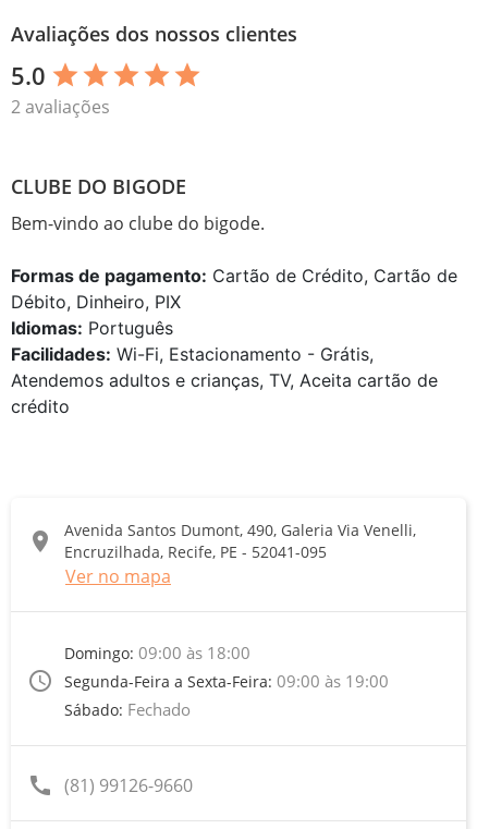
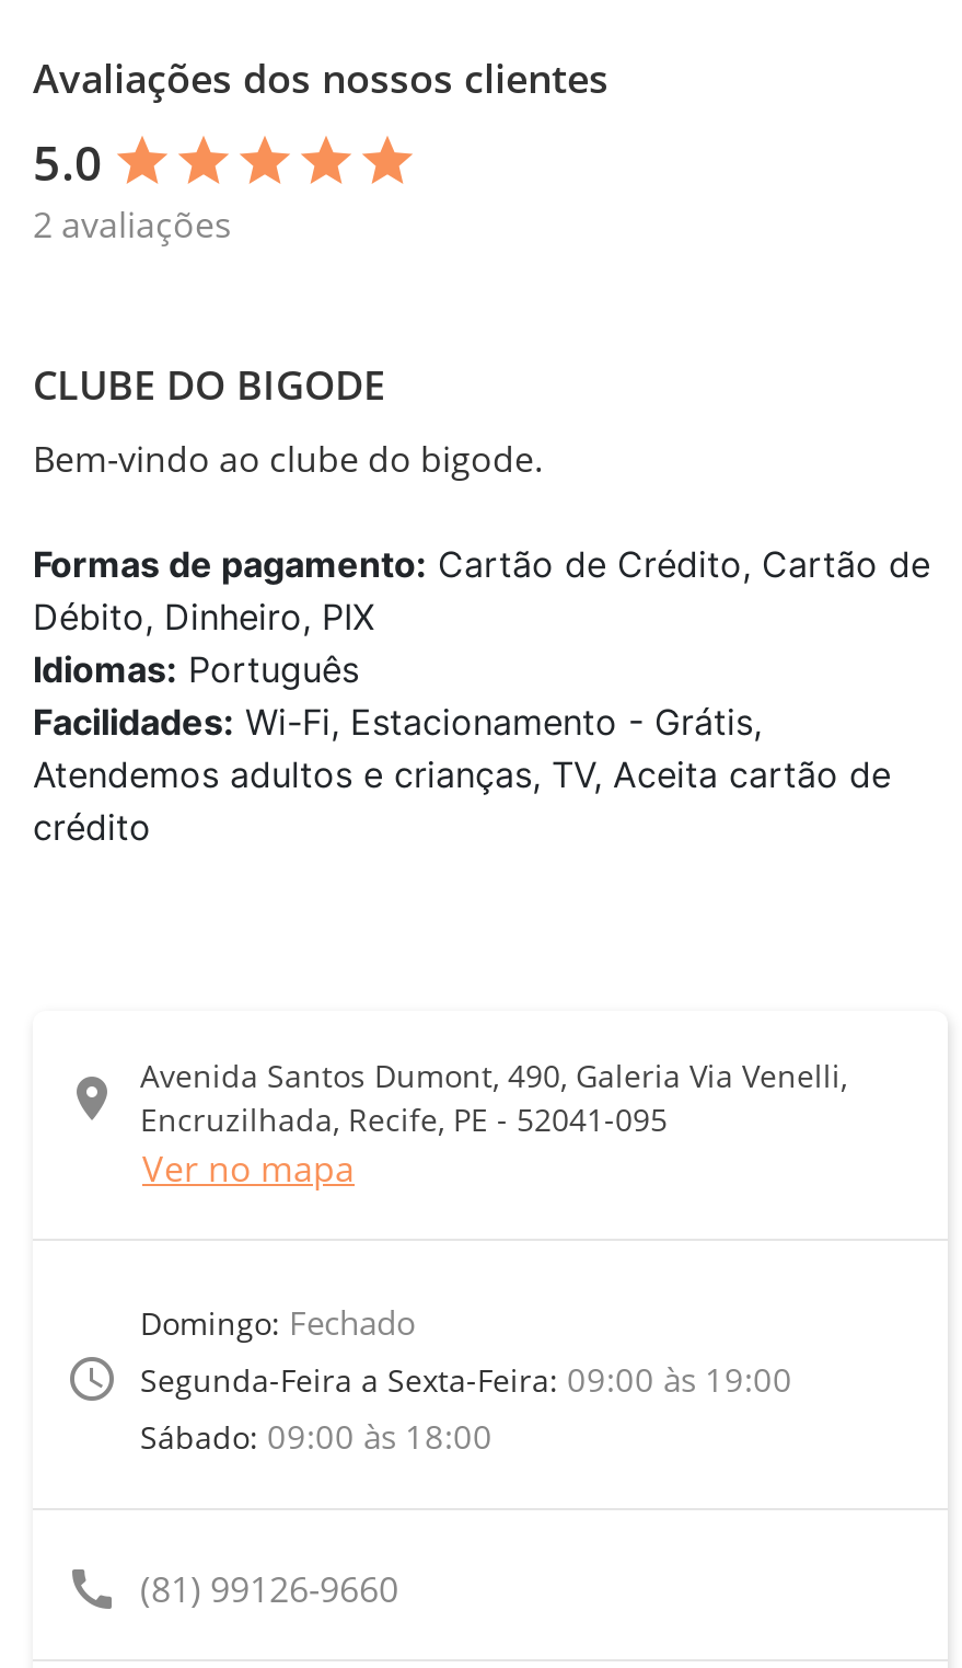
- Domingo: 09:00 às 18:00
+ Domingo: Fechado

- Sábado: Fechado
+ Sábado: 09:00 às 18:00
